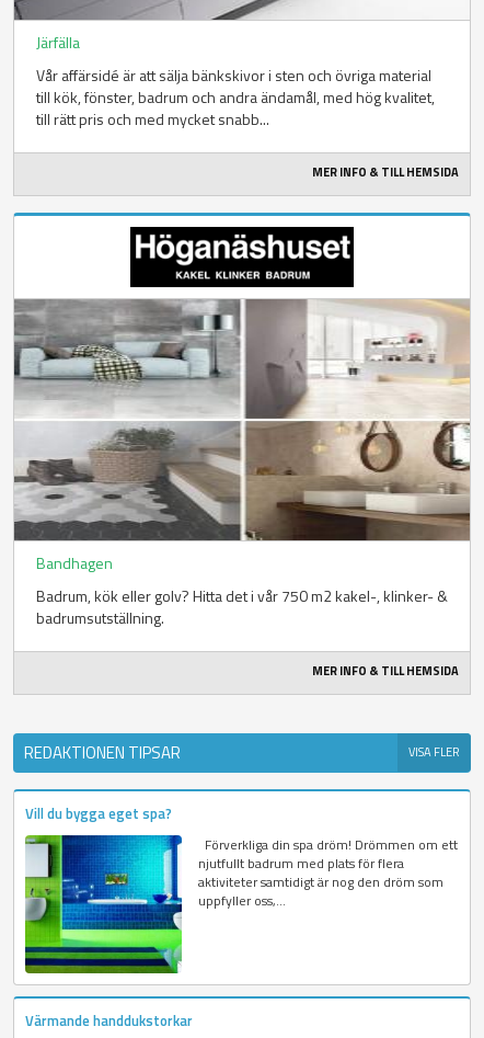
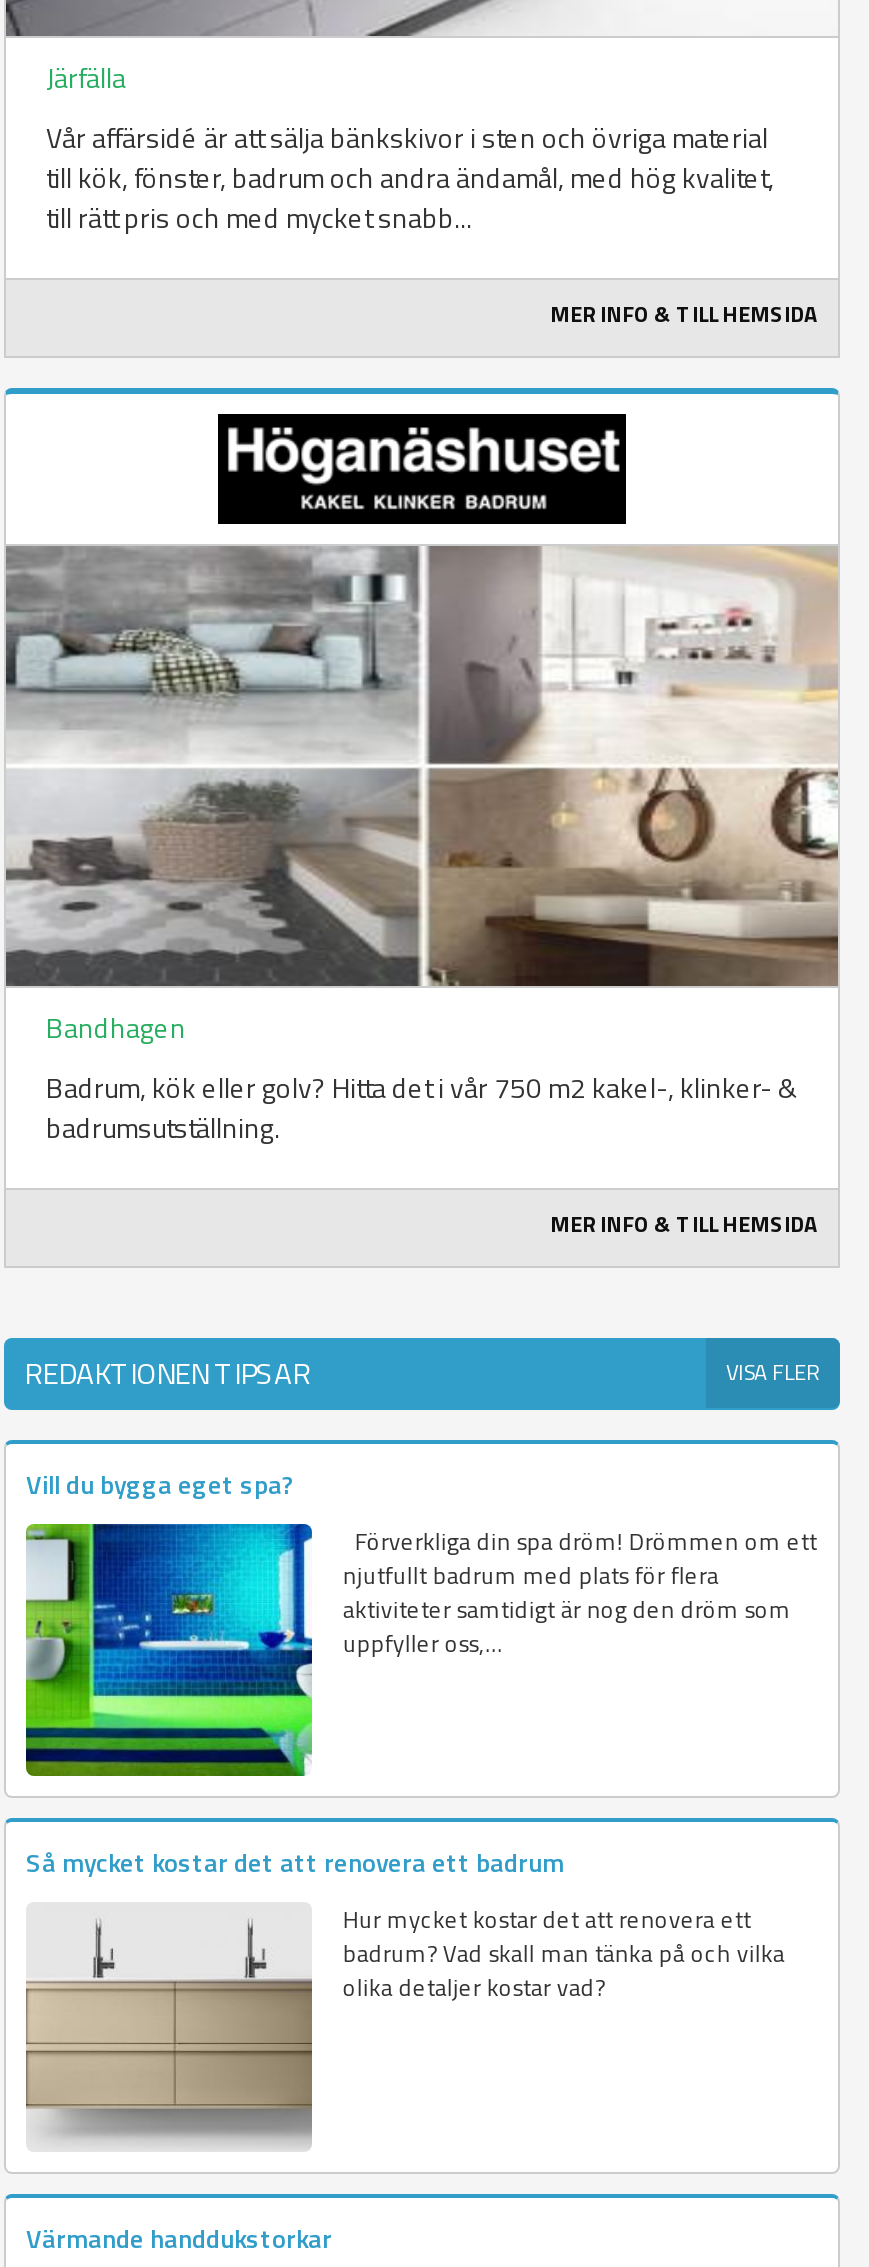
+ [image]
+ Så mycket kostar det att renovera ett badrum
+ Hur mycket kostar det att renovera ett
+ badrum? Vad skall man tänka på och vilka
+ olika detaljer kostar vad?
